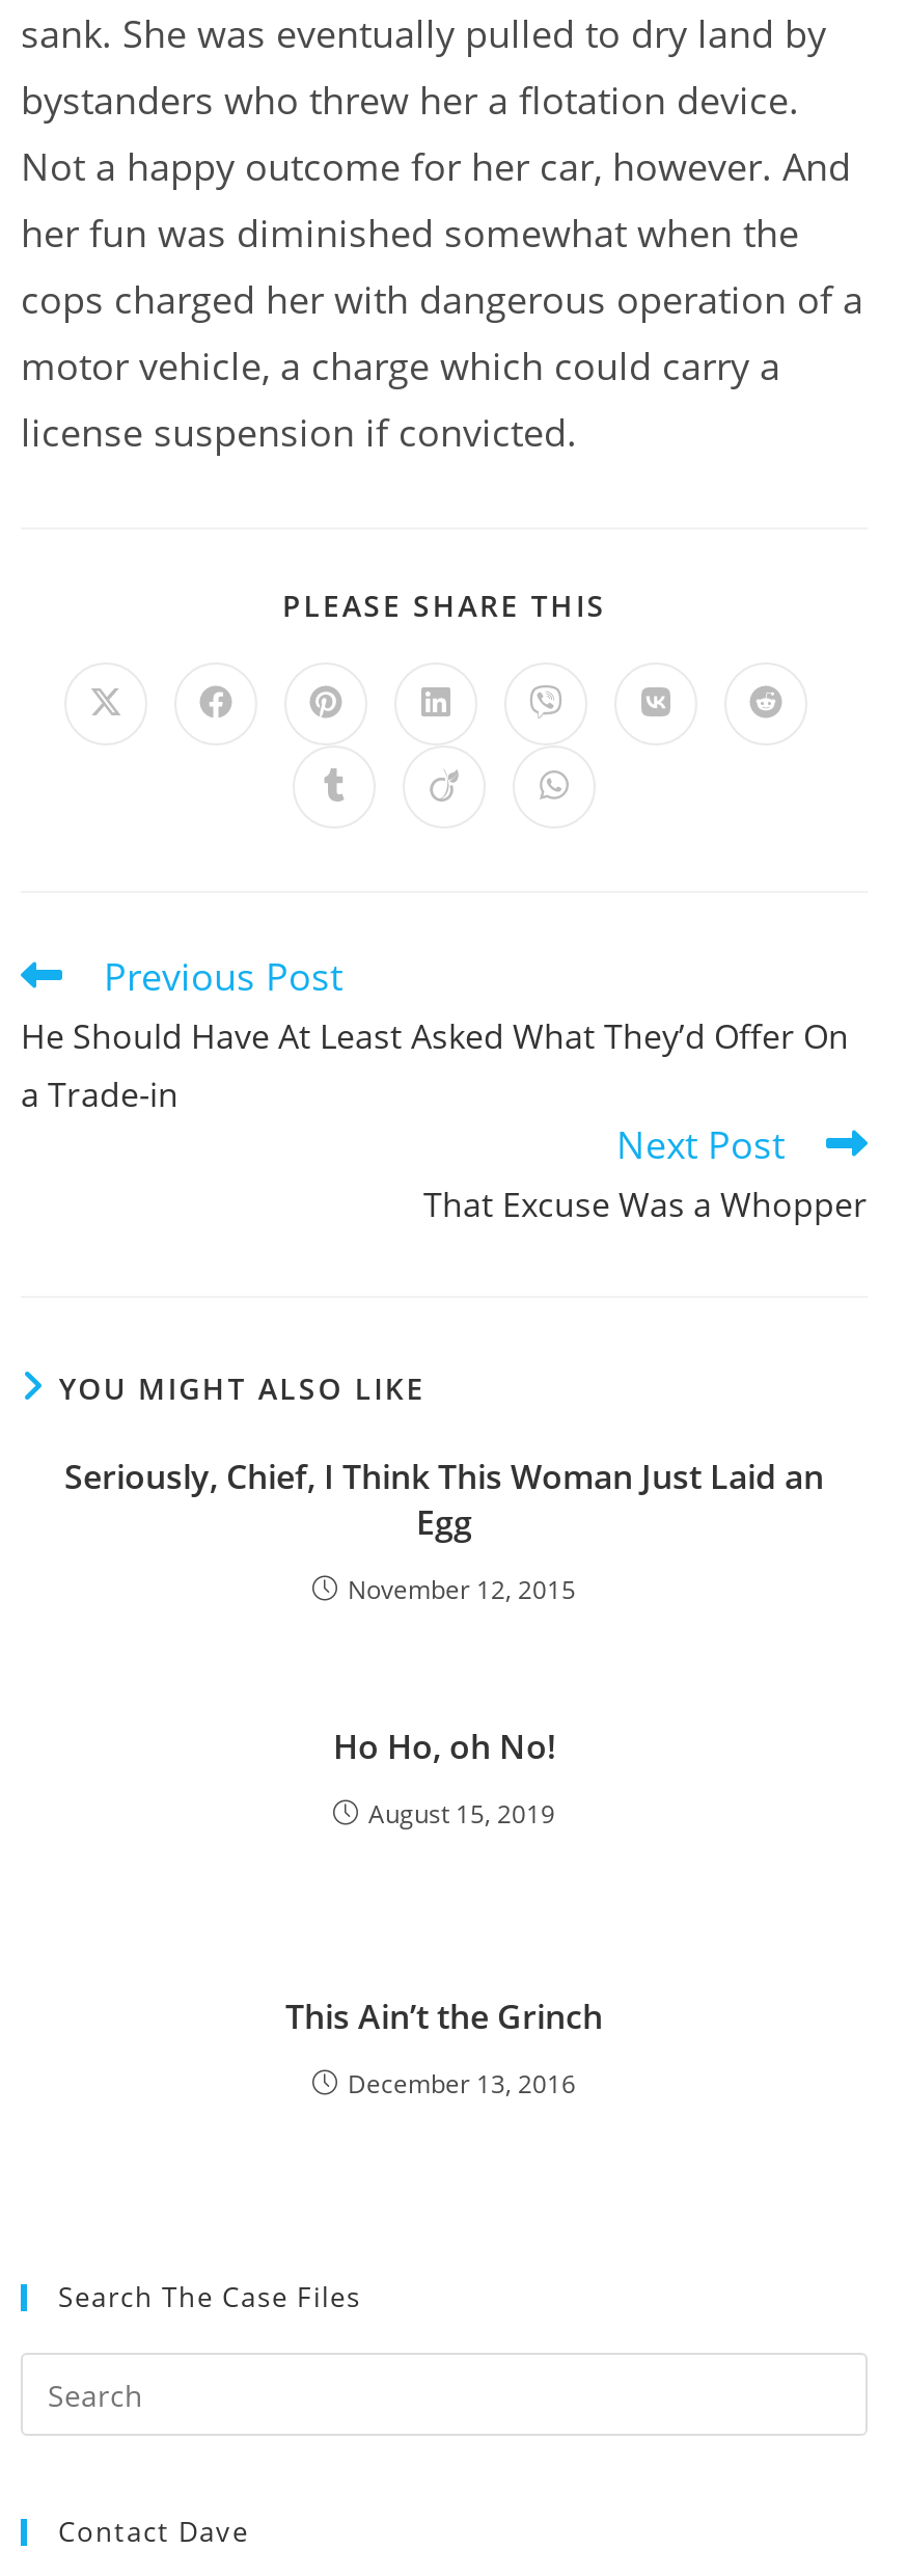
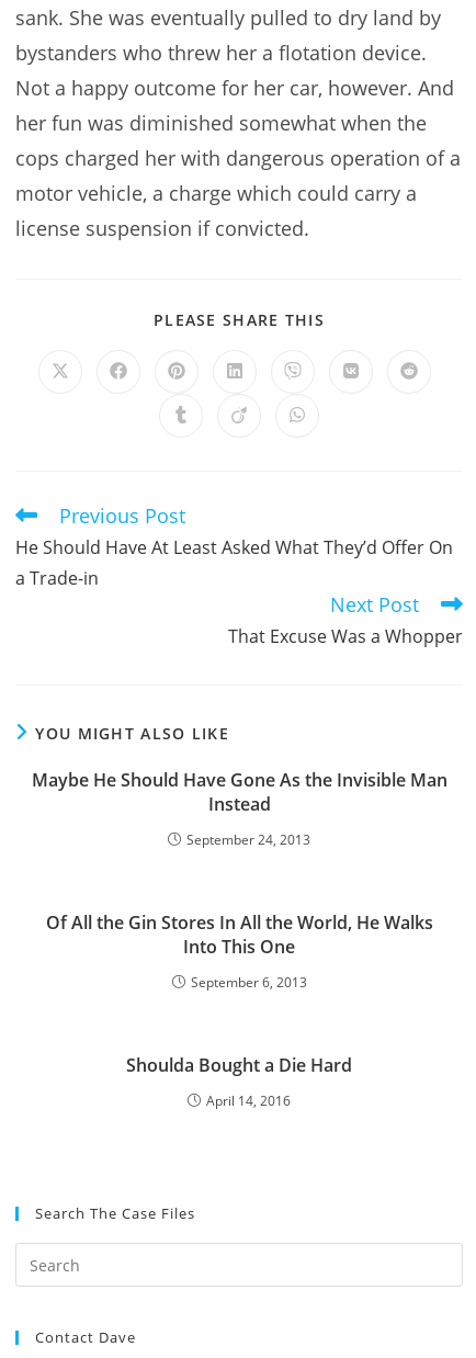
- Seriously, Chief, I Think This Woman Just Laid an
- Egg
+ Maybe He Should Have Gone As the Invisible Man
+ Instead

- November 12, 2015
+ September 24, 2013

- Ho Ho, oh No!
+ Of All the Gin Stores In All the World, He Walks
+ Into This One

- August 15, 2019
+ September 6, 2013

- This Ain’t the Grinch
+ Shoulda Bought a Die Hard

- December 13, 2016
+ April 14, 2016
